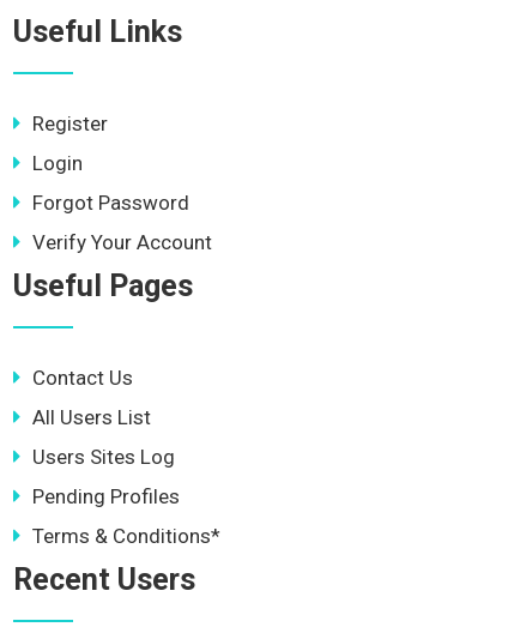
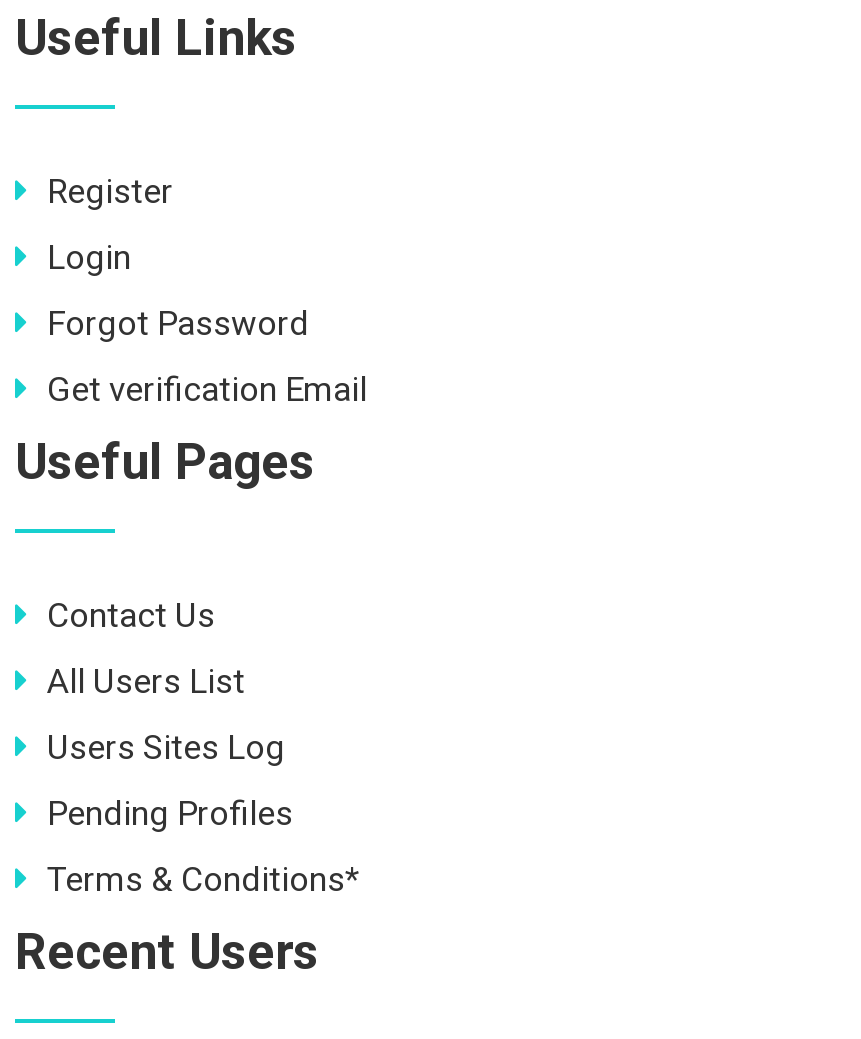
- Verify Your Account
+ Get verification Email
